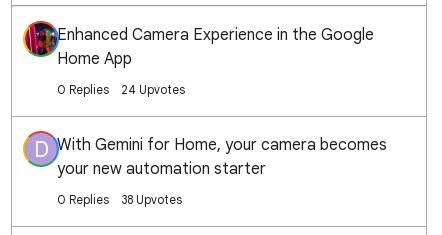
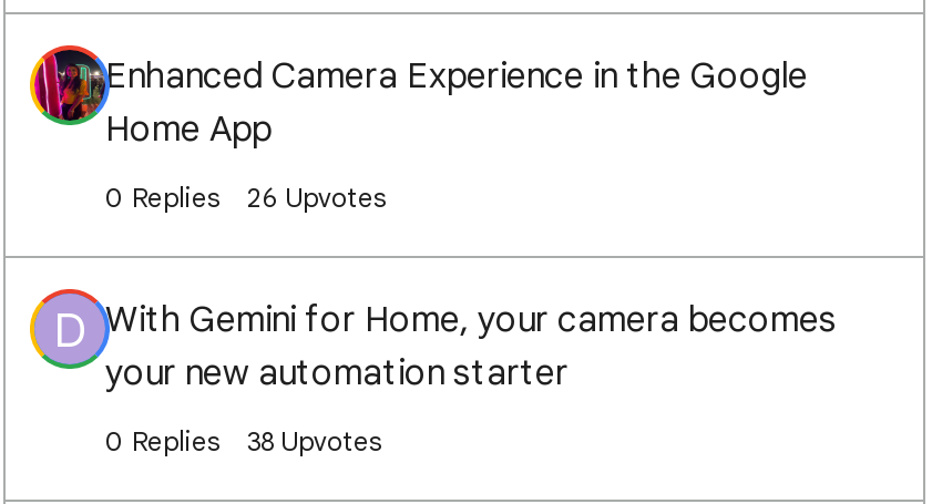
- 24 Upvotes
+ 26 Upvotes
